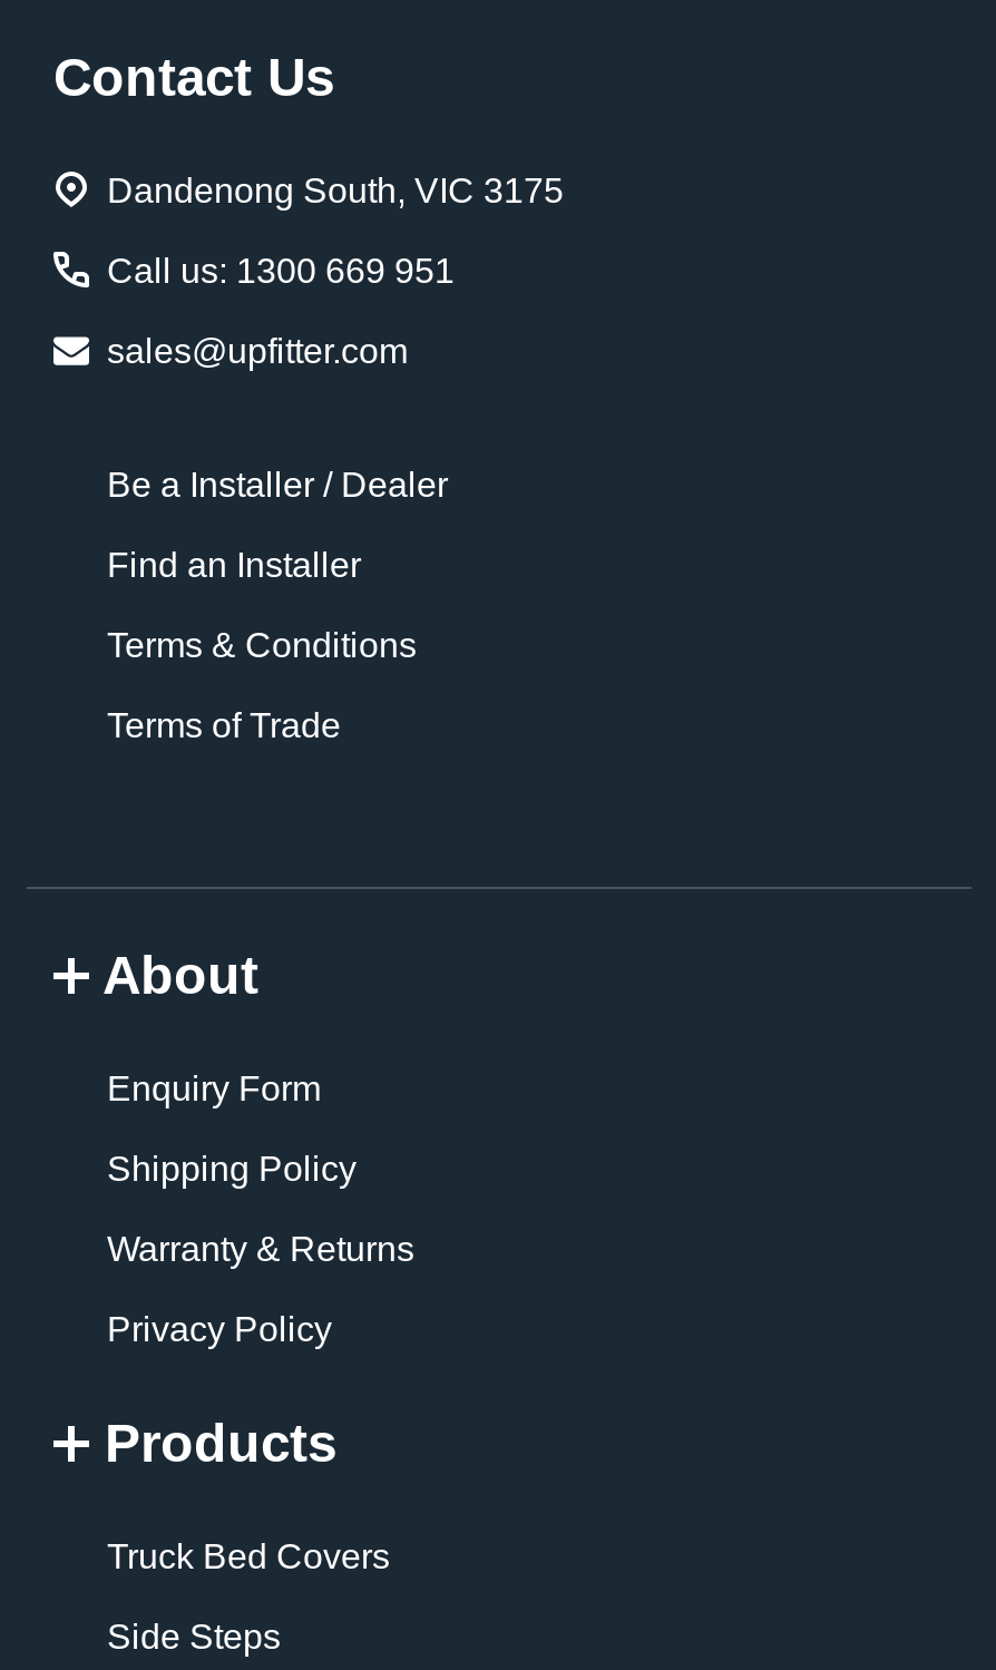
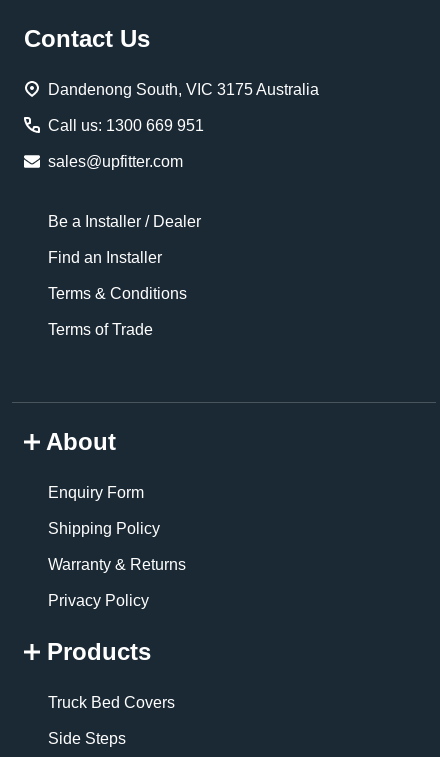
- Dandenong South, VIC 3175
+ Dandenong South, VIC 3175 Australia
